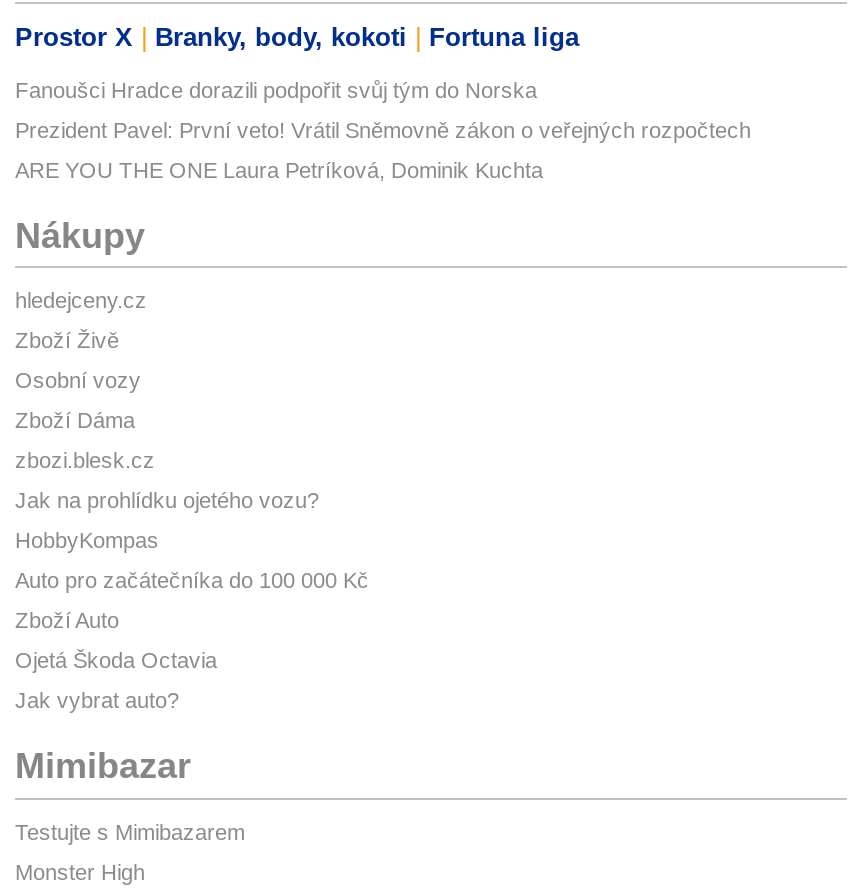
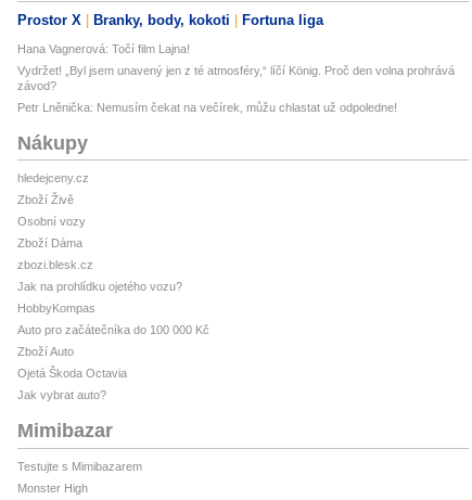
- Fanoušci Hradce dorazili podpořit svůj tým do Norska
+ Hana Vagnerová: Točí film Lajna!

- Prezident Pavel: První veto! Vrátil Sněmovně zákon o veřejných rozpočtech
+ Vydržet! „Byl jsem unavený jen z té atmosféry,“ líčí König. Proč den volna prohrává
+ závod?

- ARE YOU THE ONE Laura Petríková, Dominik Kuchta
+ Petr Lněnička: Nemusím čekat na večírek, můžu chlastat už odpoledne!
